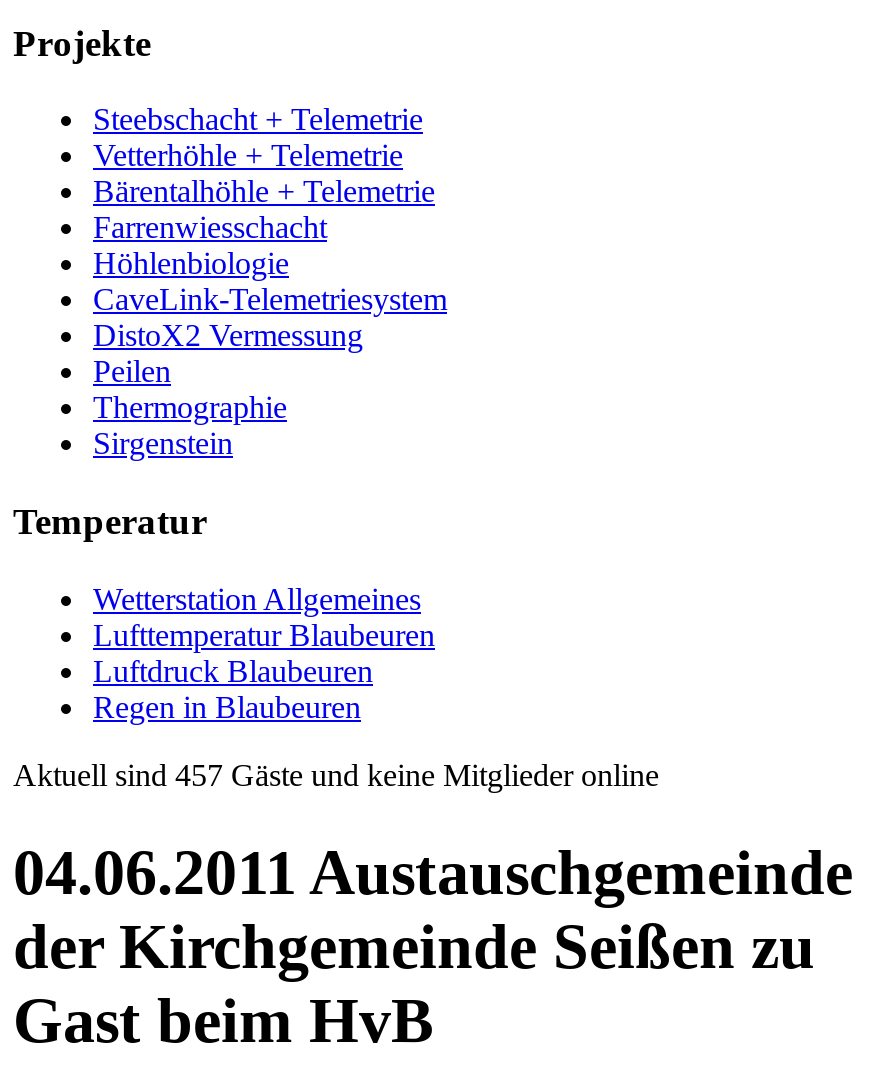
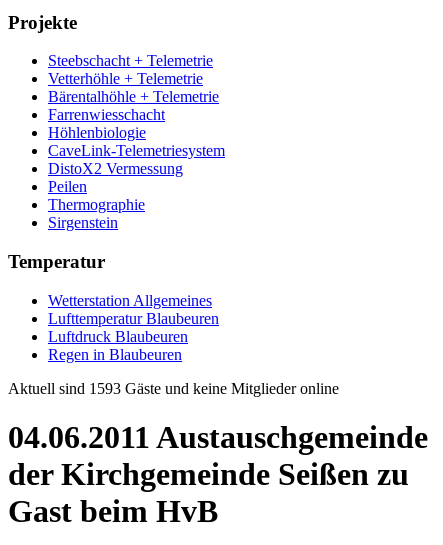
- Aktuell sind 457 Gäste und keine Mitglieder online
+ Aktuell sind 1593 Gäste und keine Mitglieder online
